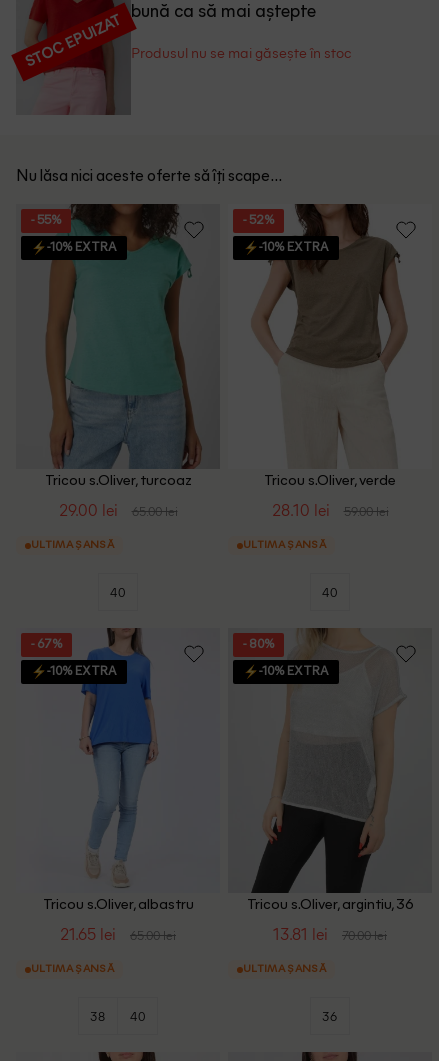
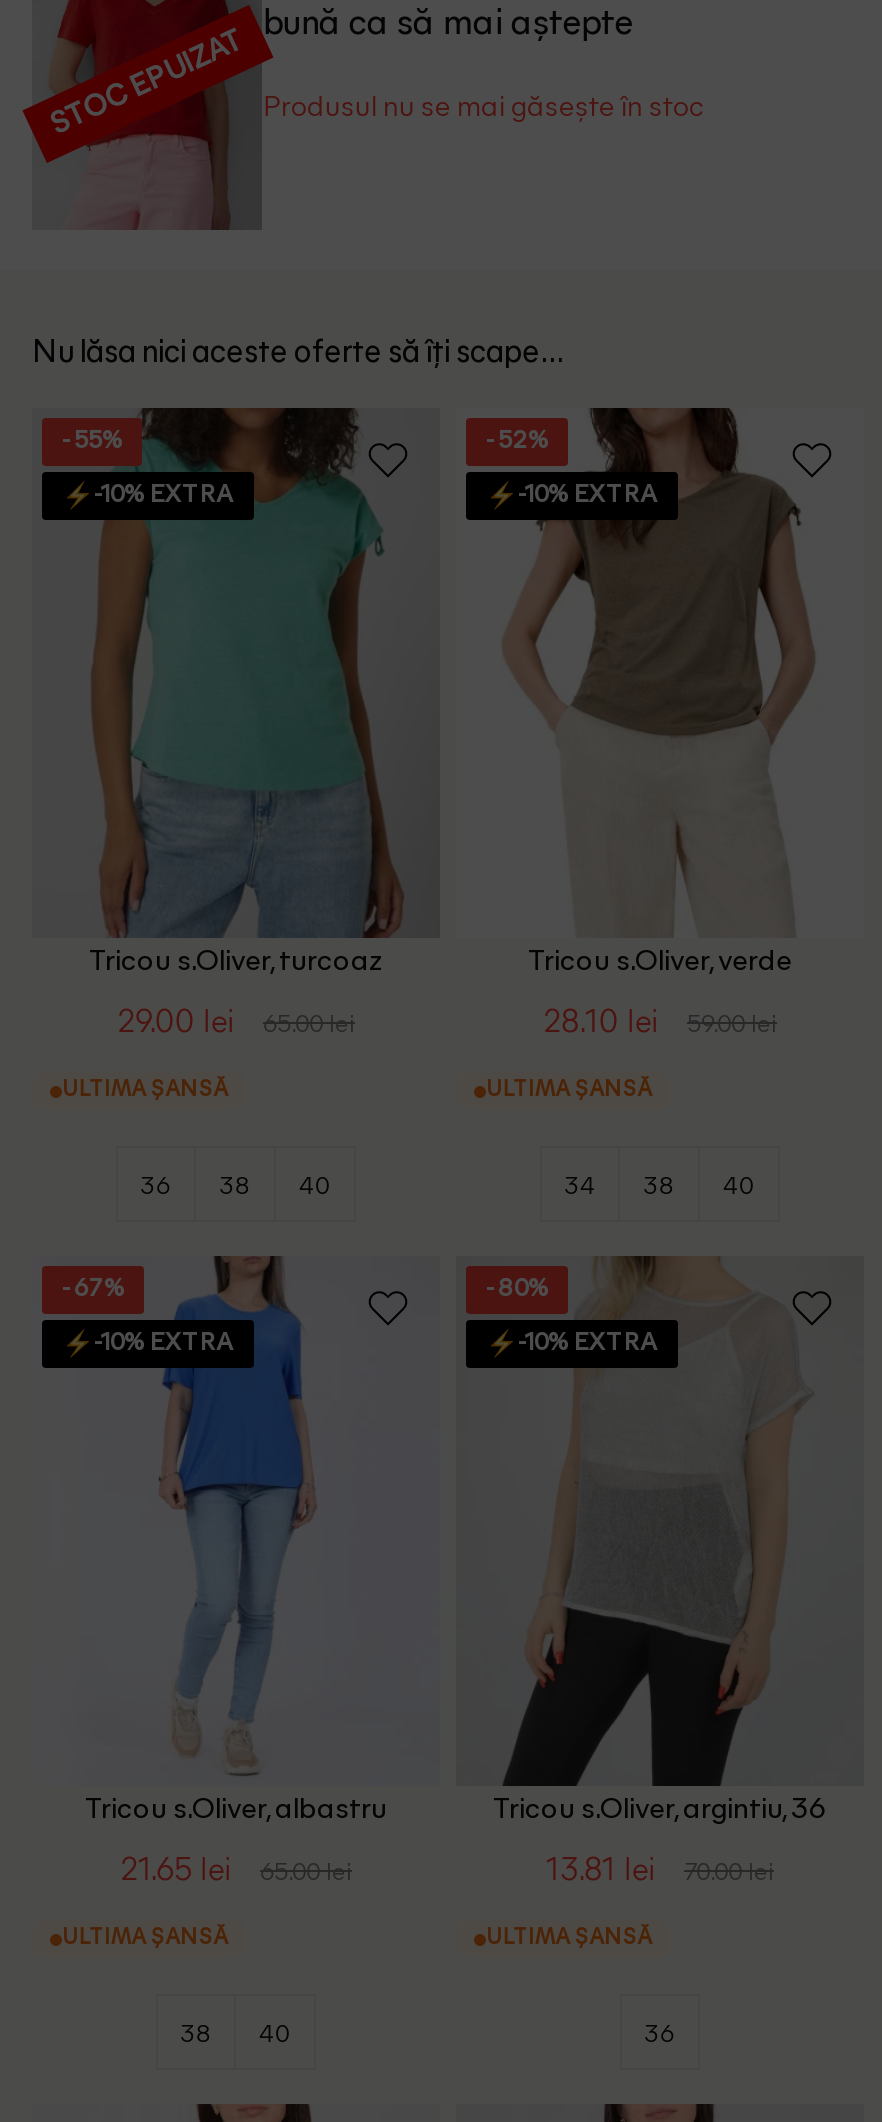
+ 36
+ 38

+ 34
+ 38
